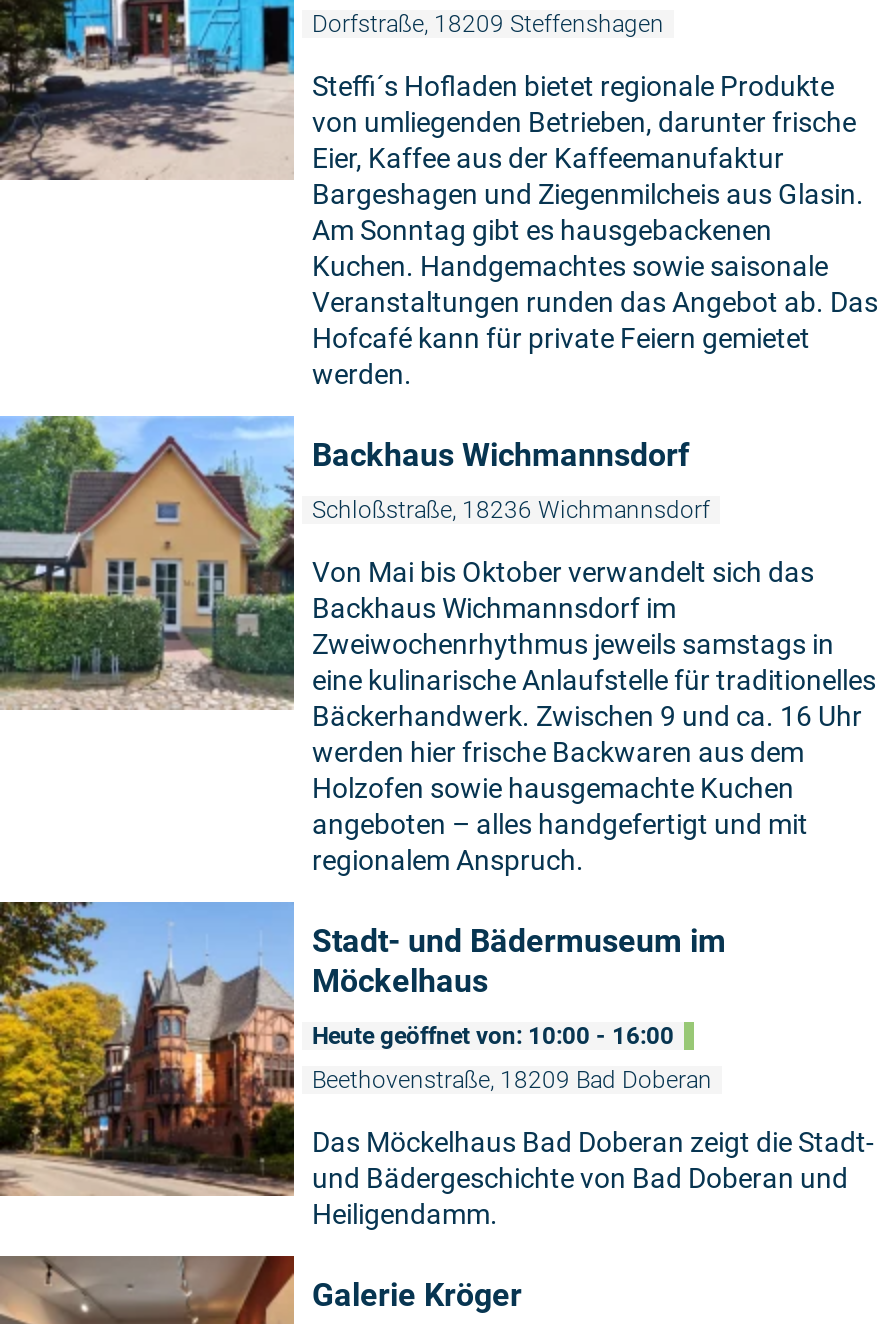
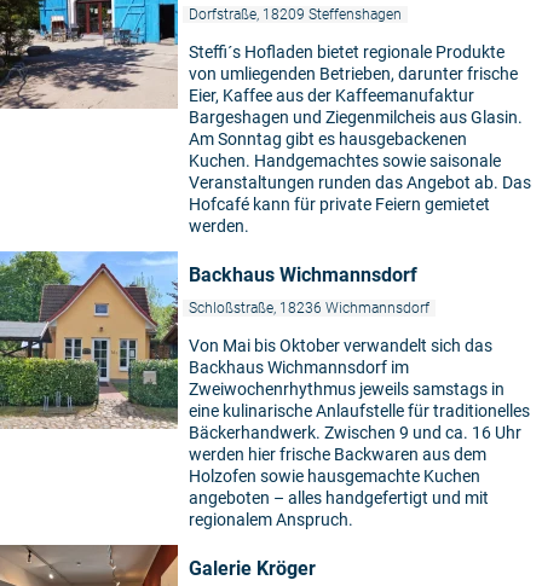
- [image]
- Stadt- und Bädermuseum im
- Möckelhaus
- Heute geöffnet von: 10:00 - 16:00
- Beethovenstraße, 18209 Bad Doberan
- Das Möckelhaus Bad Doberan zeigt die Stadt-
- und Bädergeschichte von Bad Doberan und
- Heiligendamm.
